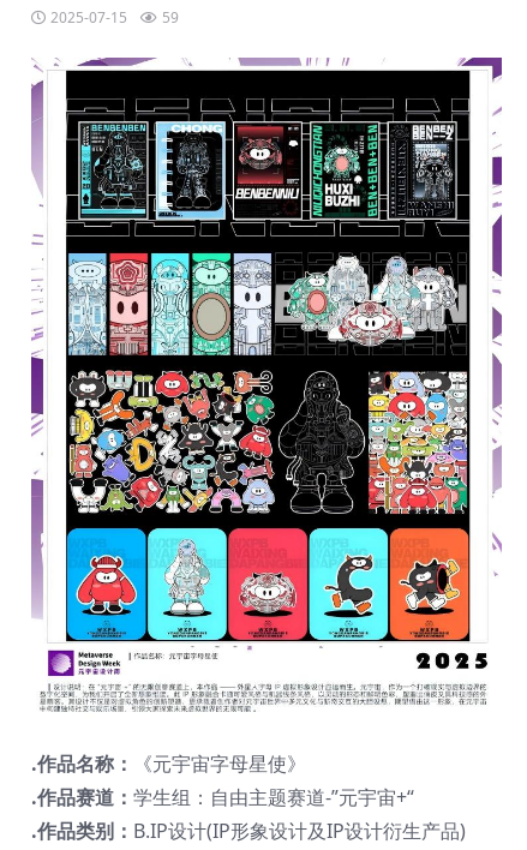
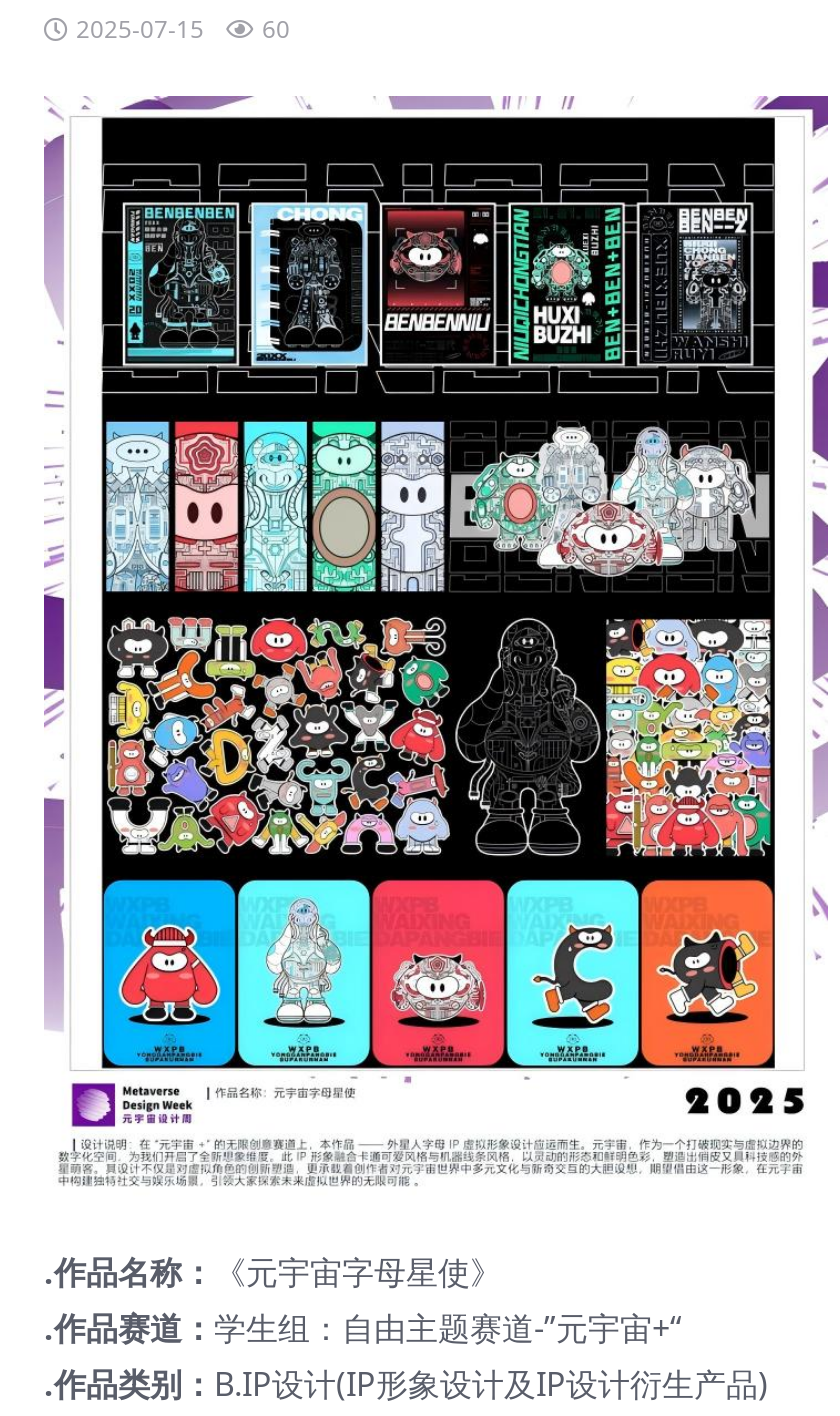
- 2025-07-15 59
+ 2025-07-15 60
